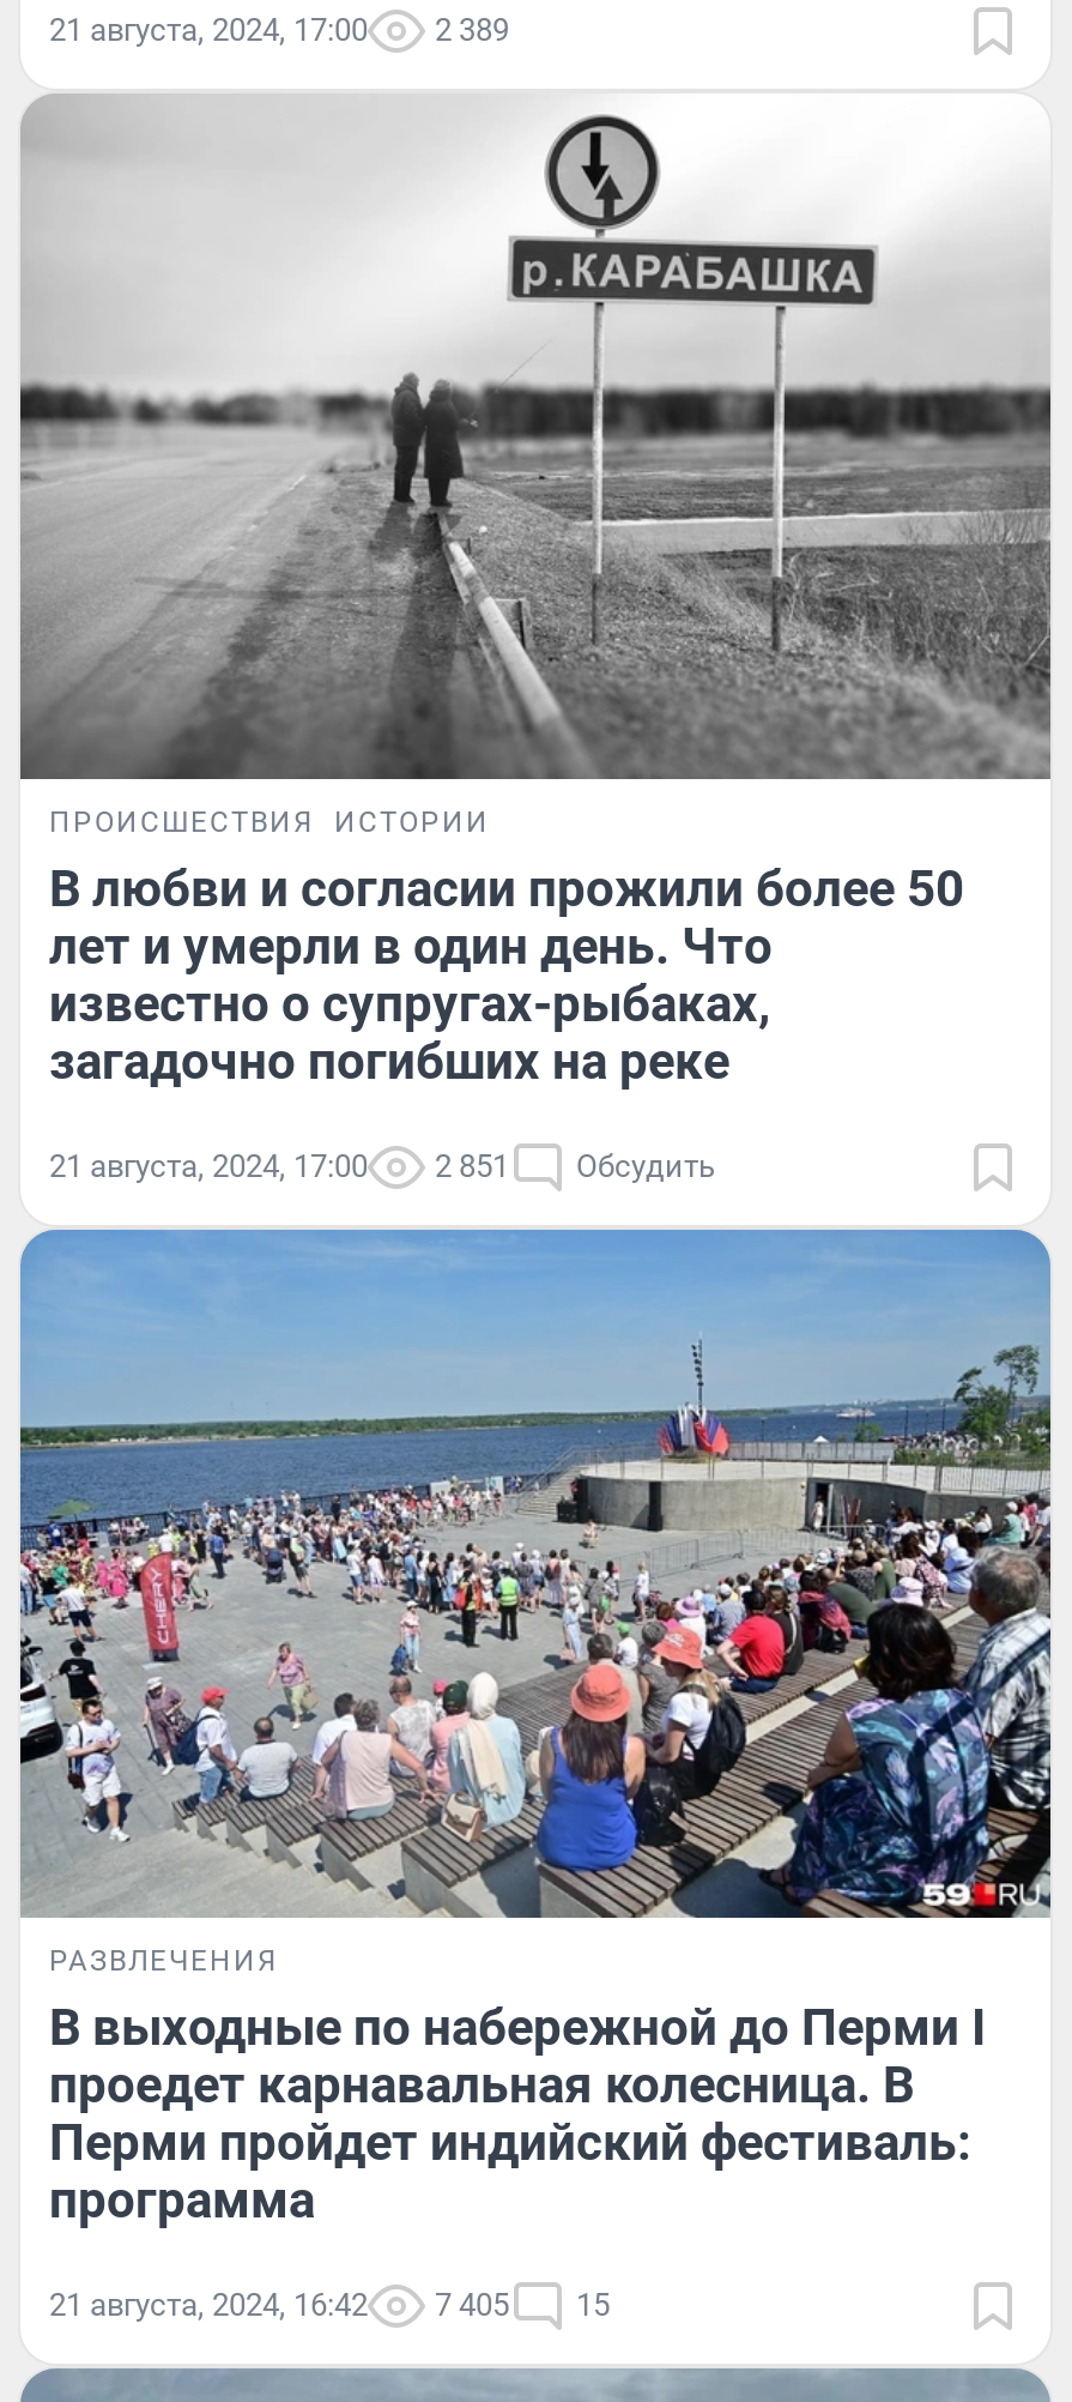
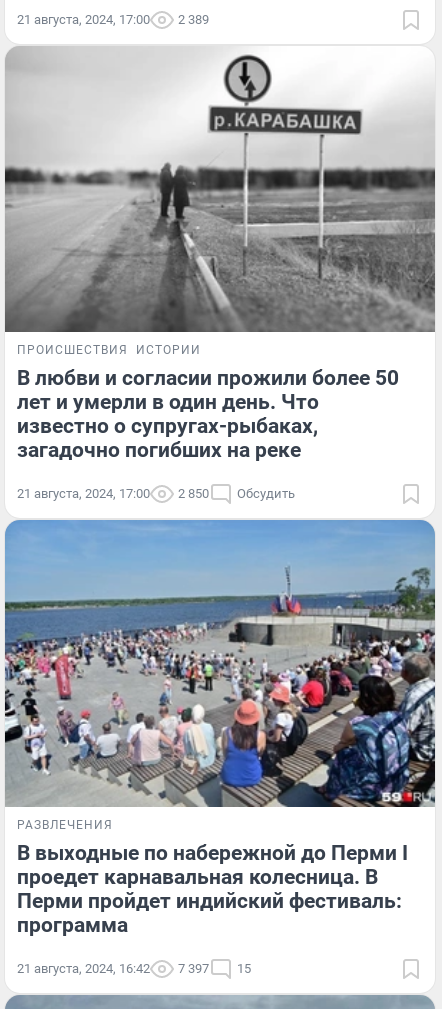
- 21 августа, 2024, 17:00 2 851 Обсудить
+ 21 августа, 2024, 17:00 2 850 Обсудить

- 21 августа, 2024, 16:42 7 405 15
+ 21 августа, 2024, 16:42 7 397 15
